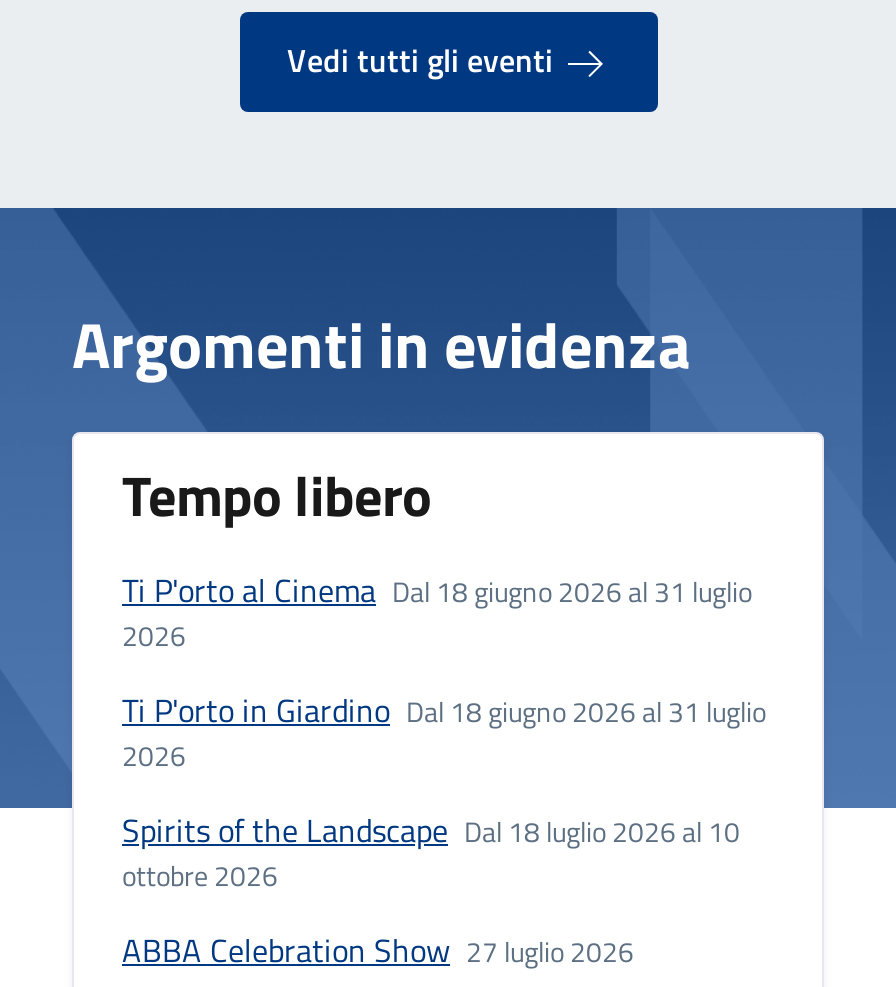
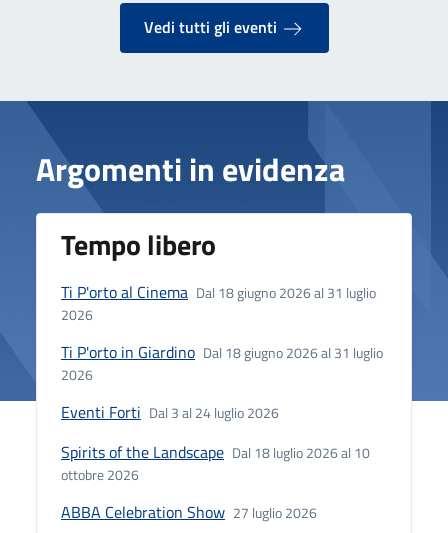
+ Eventi Forti Dal 3 al 24 luglio 2026
